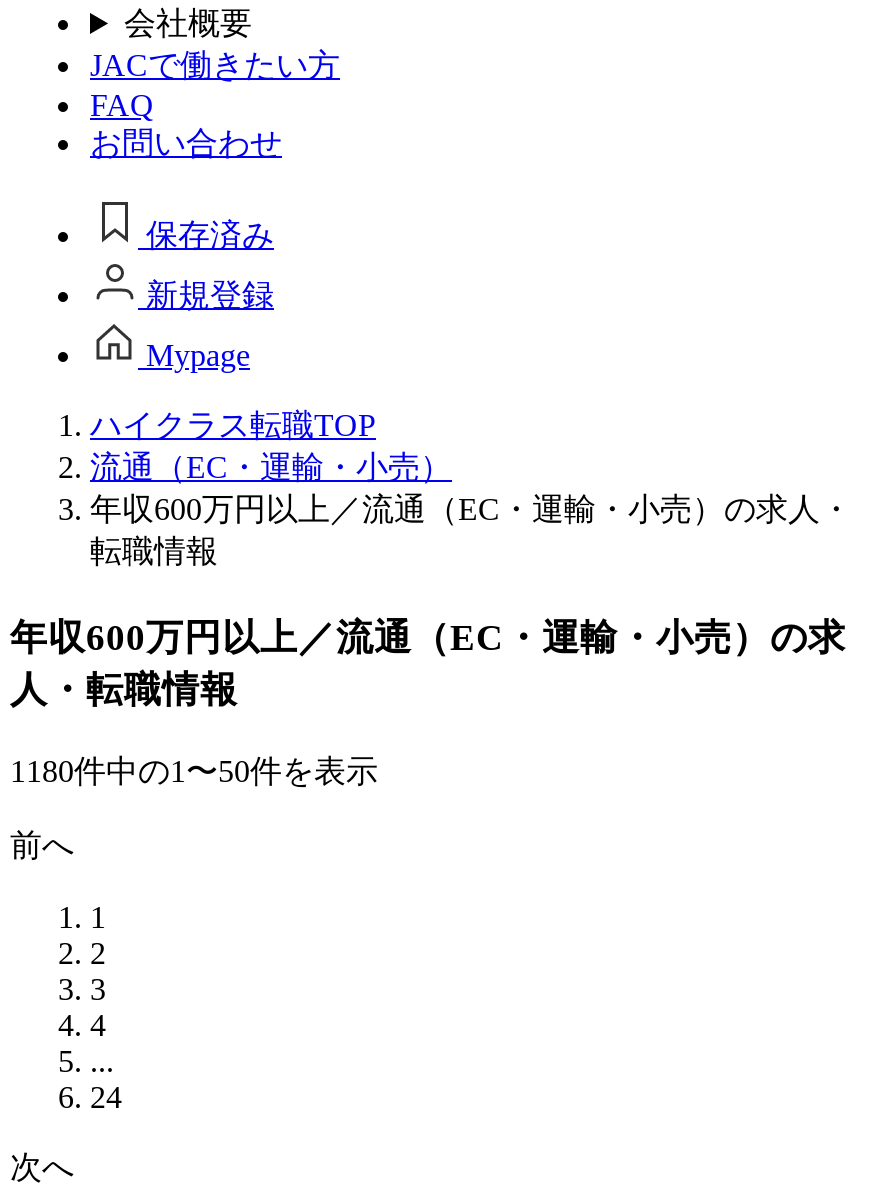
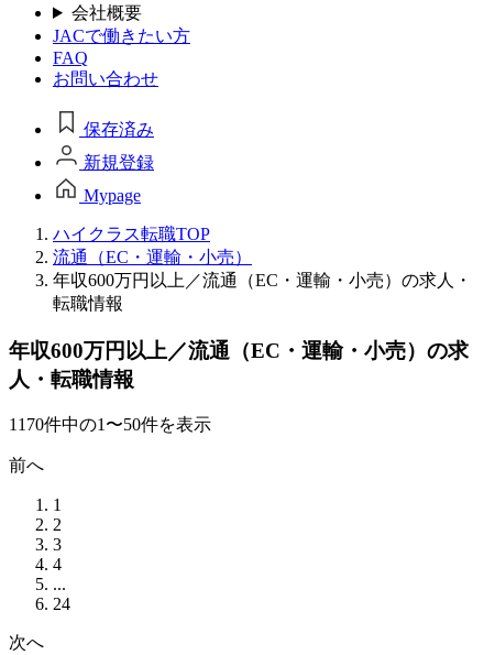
- 1180件中の1〜50件を表示
+ 1170件中の1〜50件を表示
